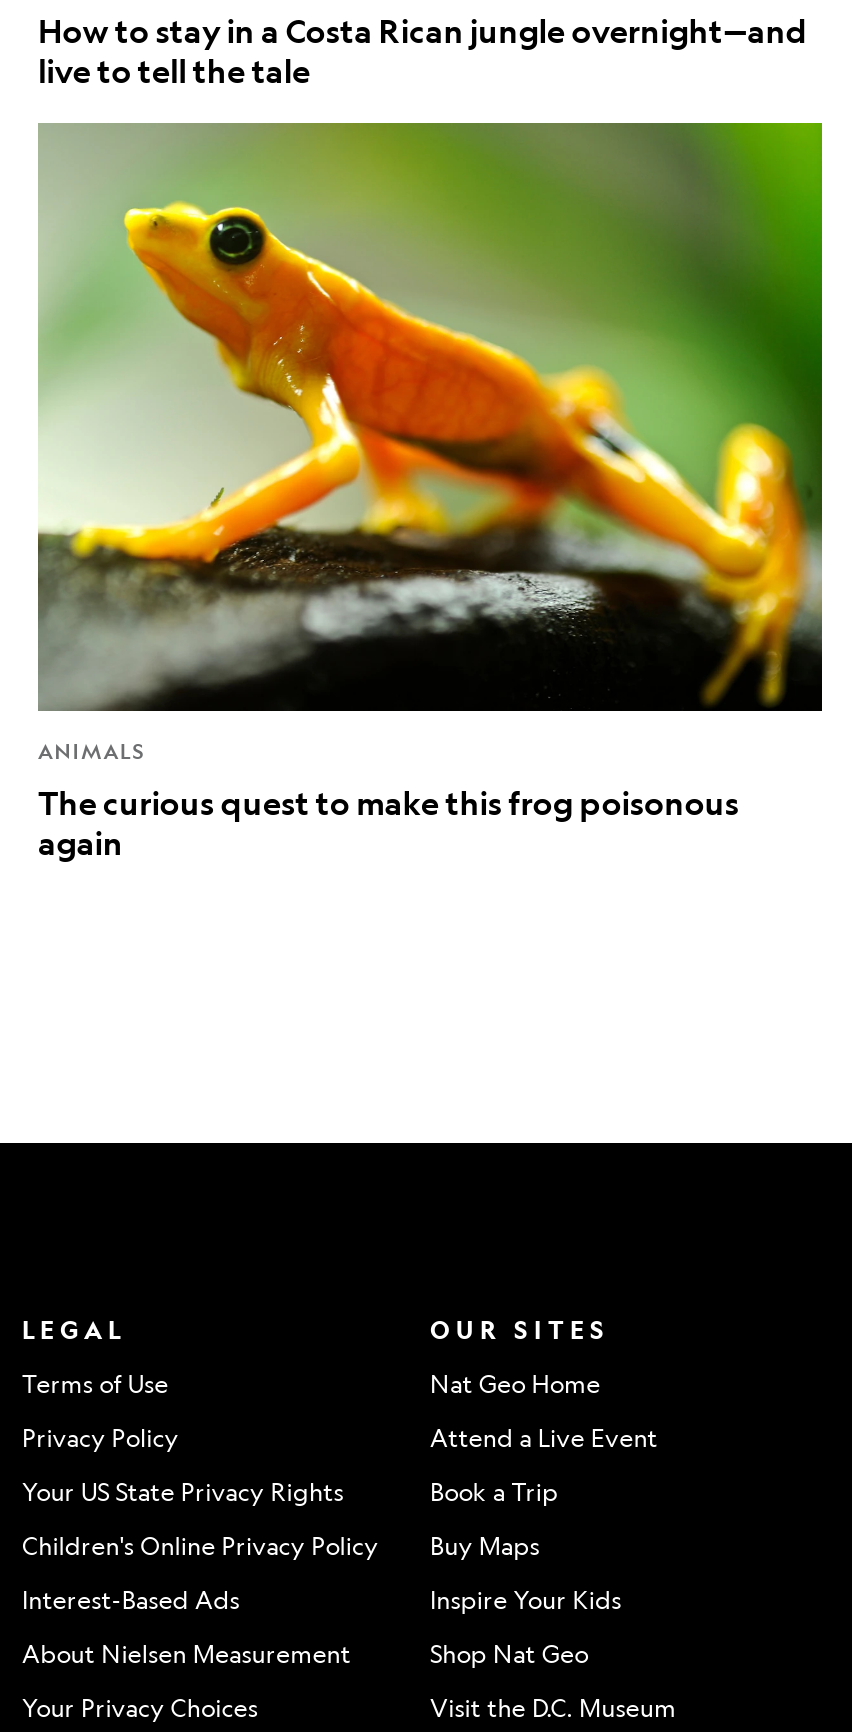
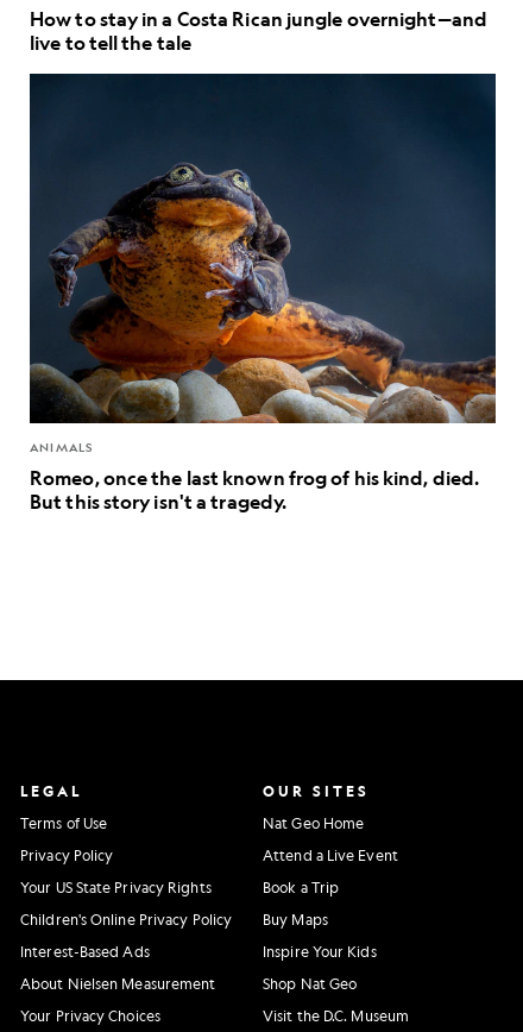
- [image]
- The curious quest to make this frog poisonous
- again
+ [image]
+ Romeo, once the last known frog of his kind, died.
+ But this story isn't a tragedy.
